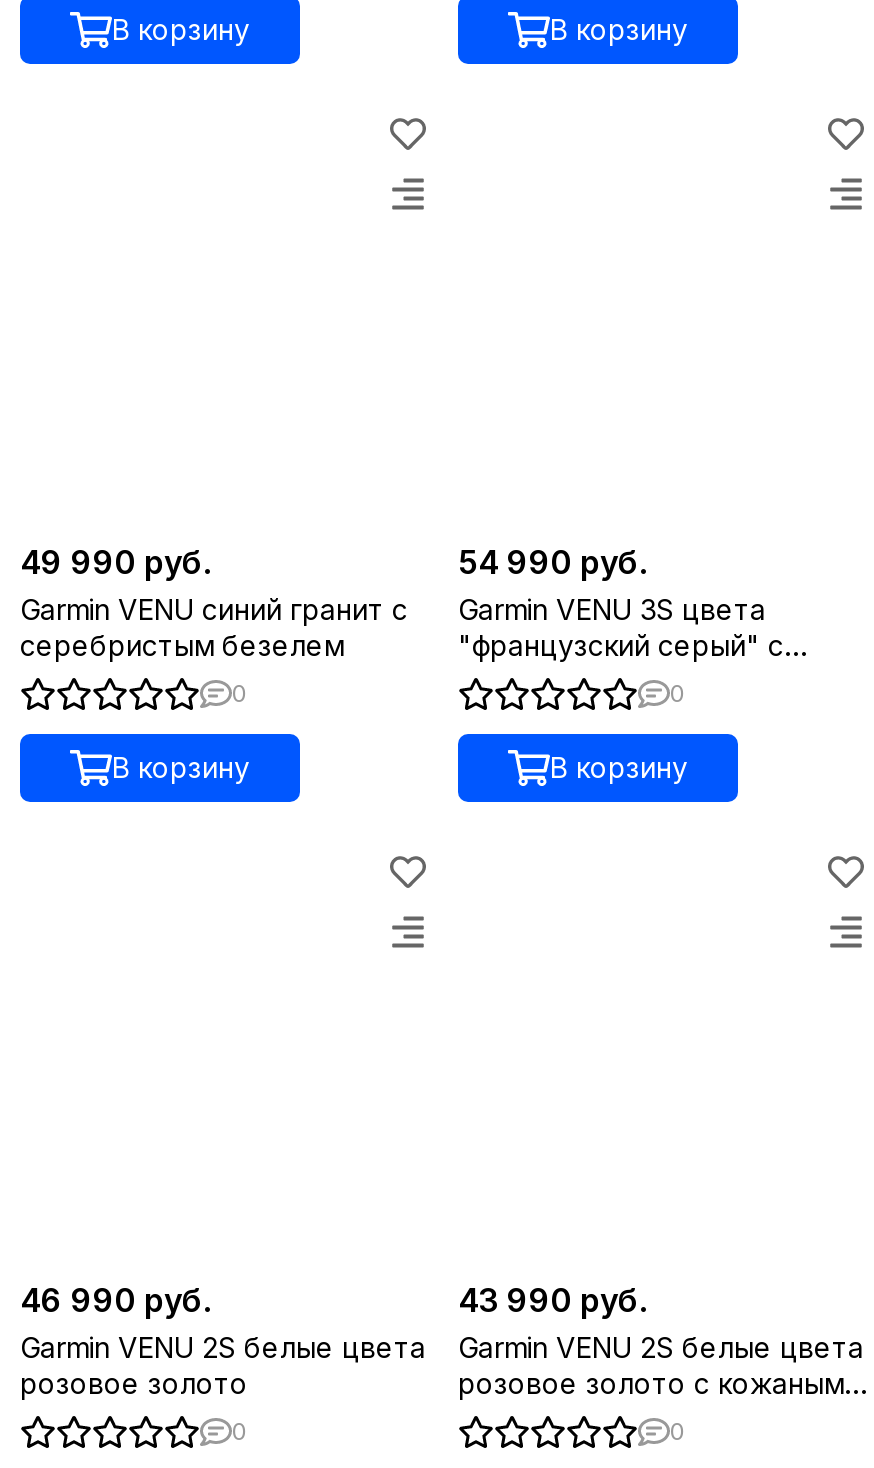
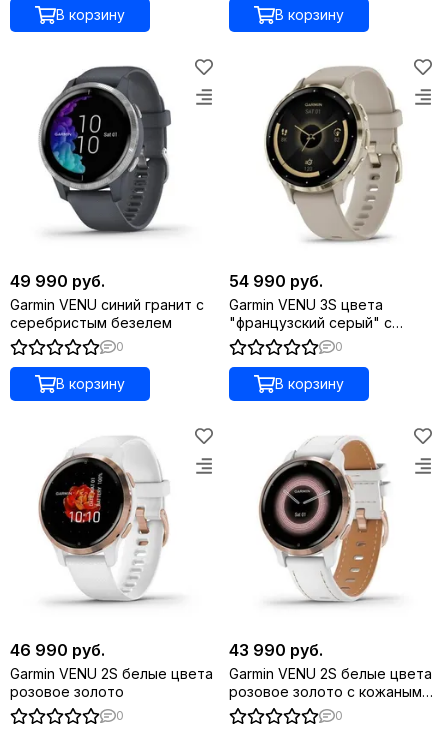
+ [image]

+ [image]

+ [image]

+ [image]
